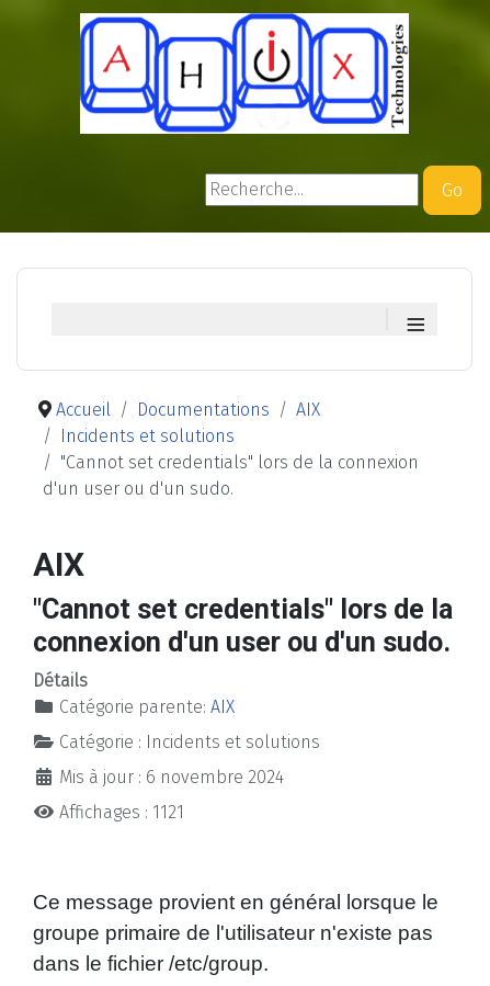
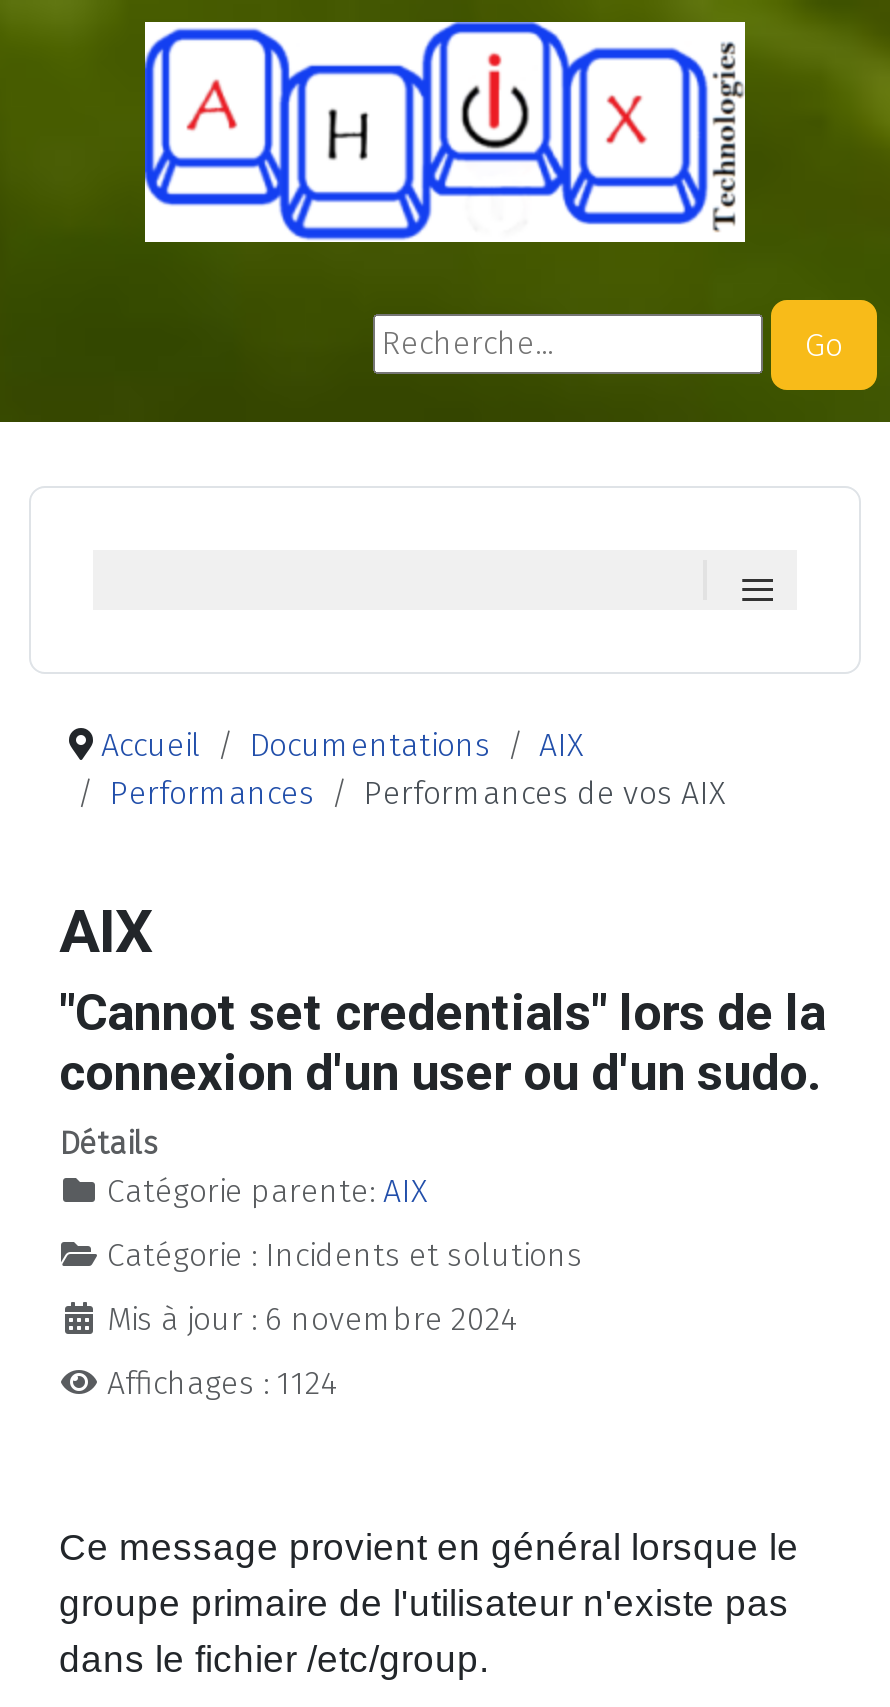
- Incidents et solutions
- "Cannot set credentials" lors de la connexion
- d'un user ou d'un sudo.
+ Performances
+ Performances de vos AIX

- Affichages : 1121
+ Affichages : 1124
